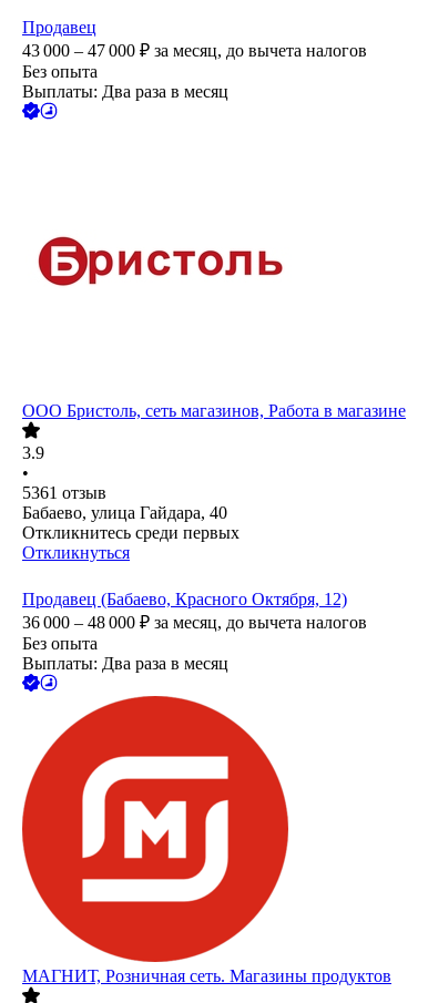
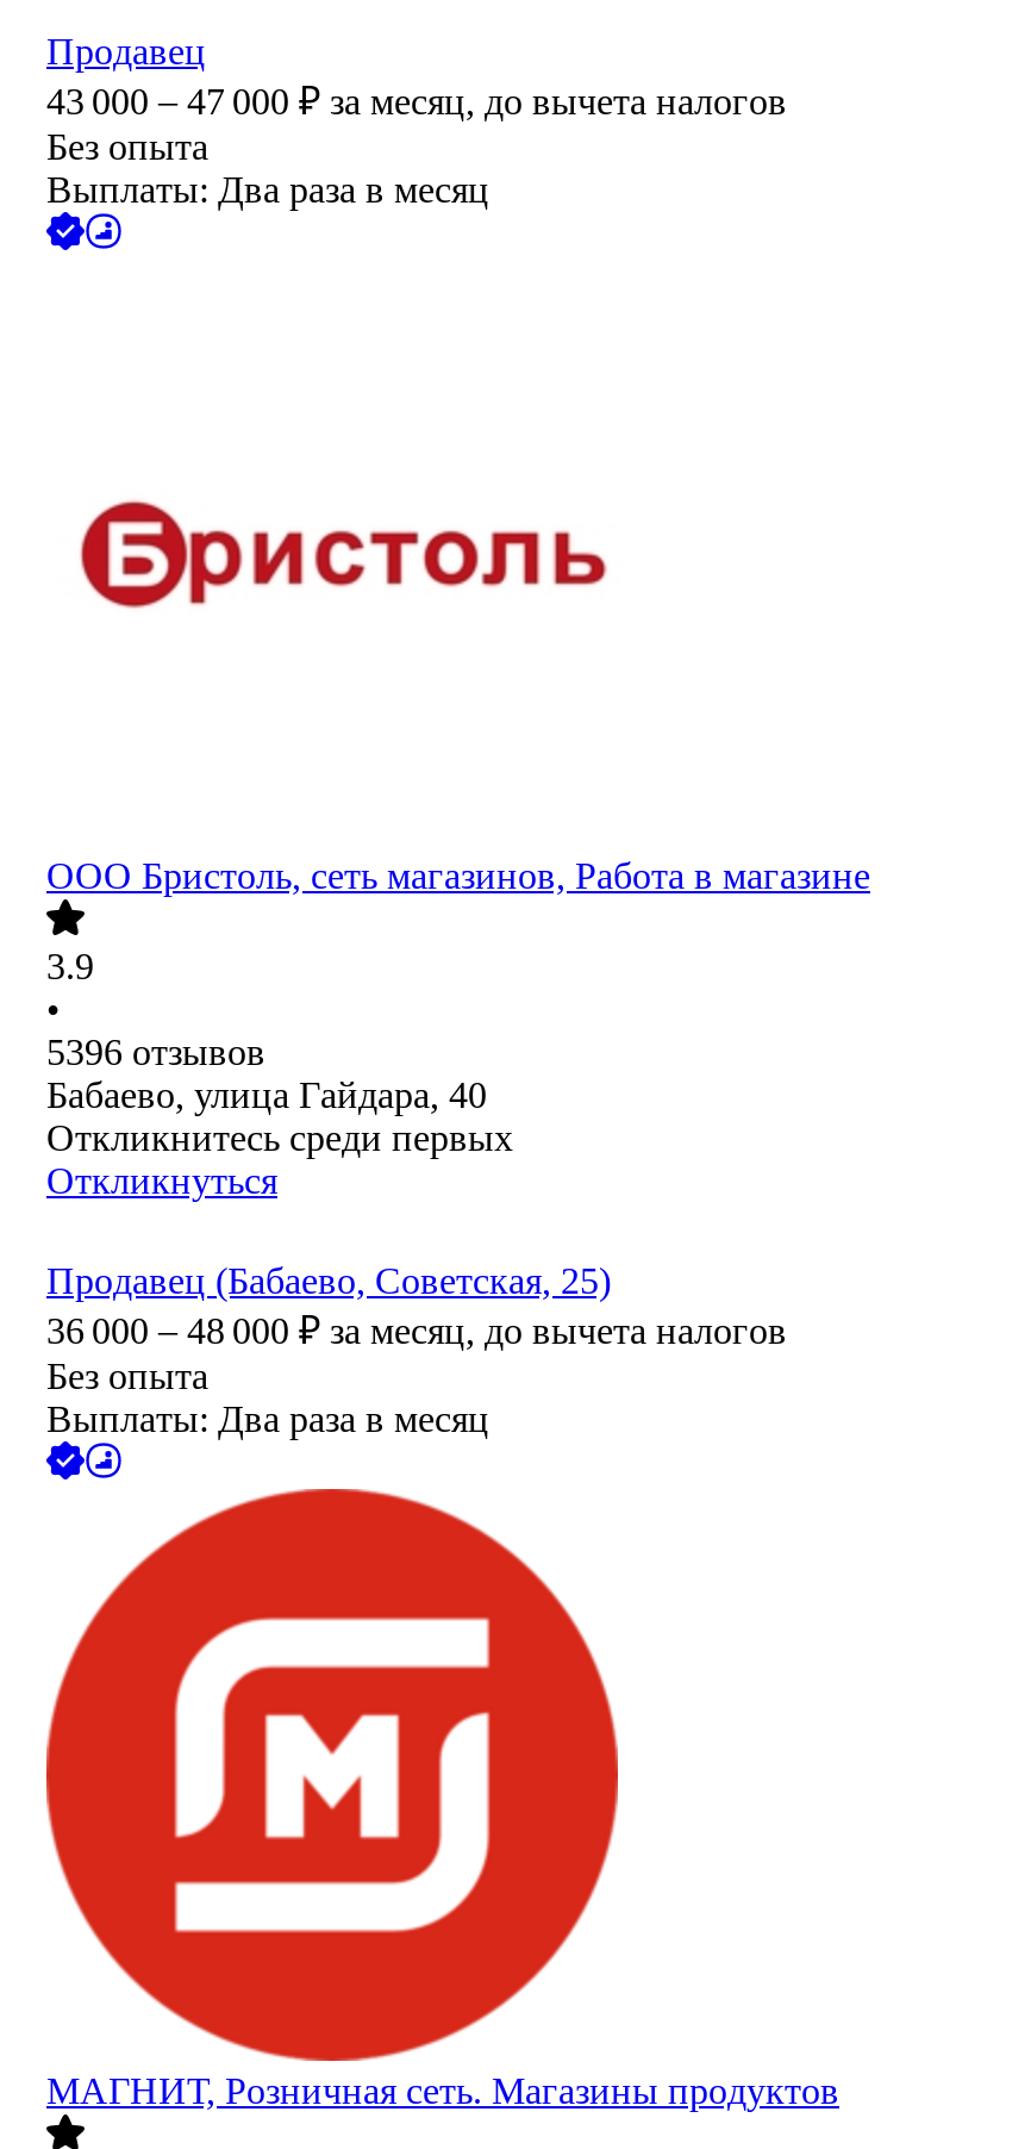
- 5361 отзыв
+ 5396 отзывов

- Продавец (Бабаево, Красного Октября, 12)
+ Продавец (Бабаево, Советская, 25)
